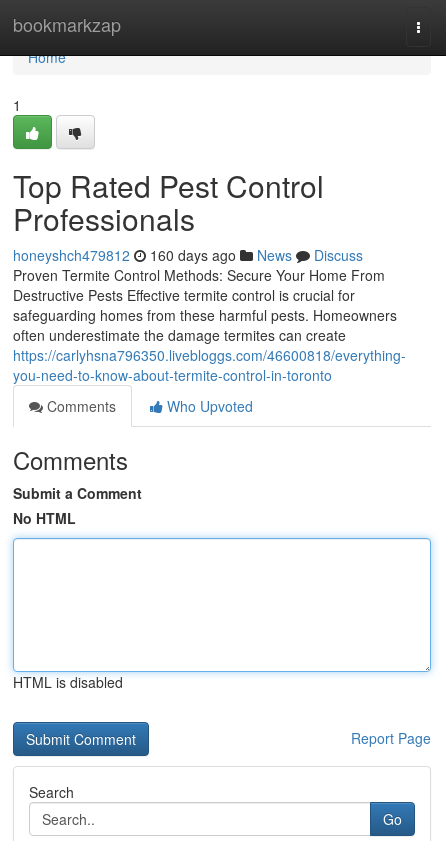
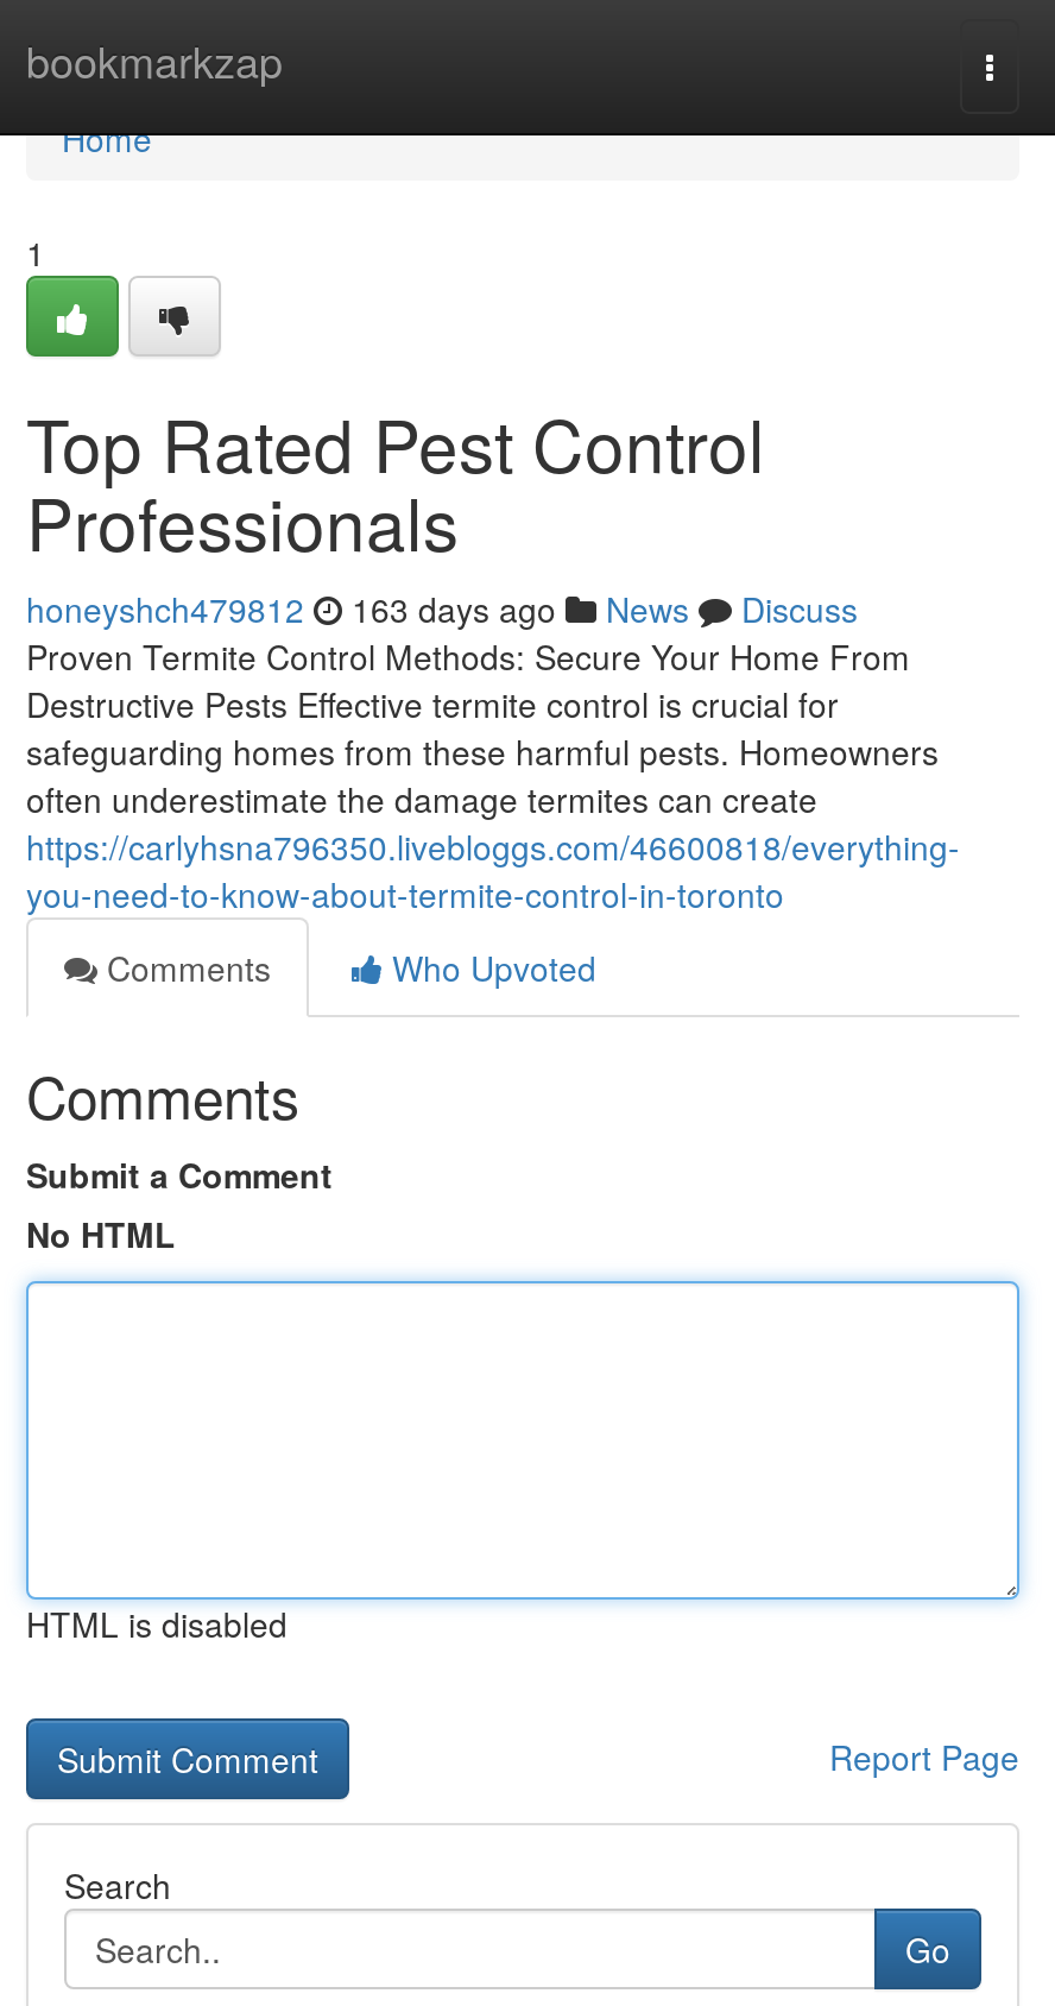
- honeyshch479812 160 days ago News Discuss
+ honeyshch479812 163 days ago News Discuss
